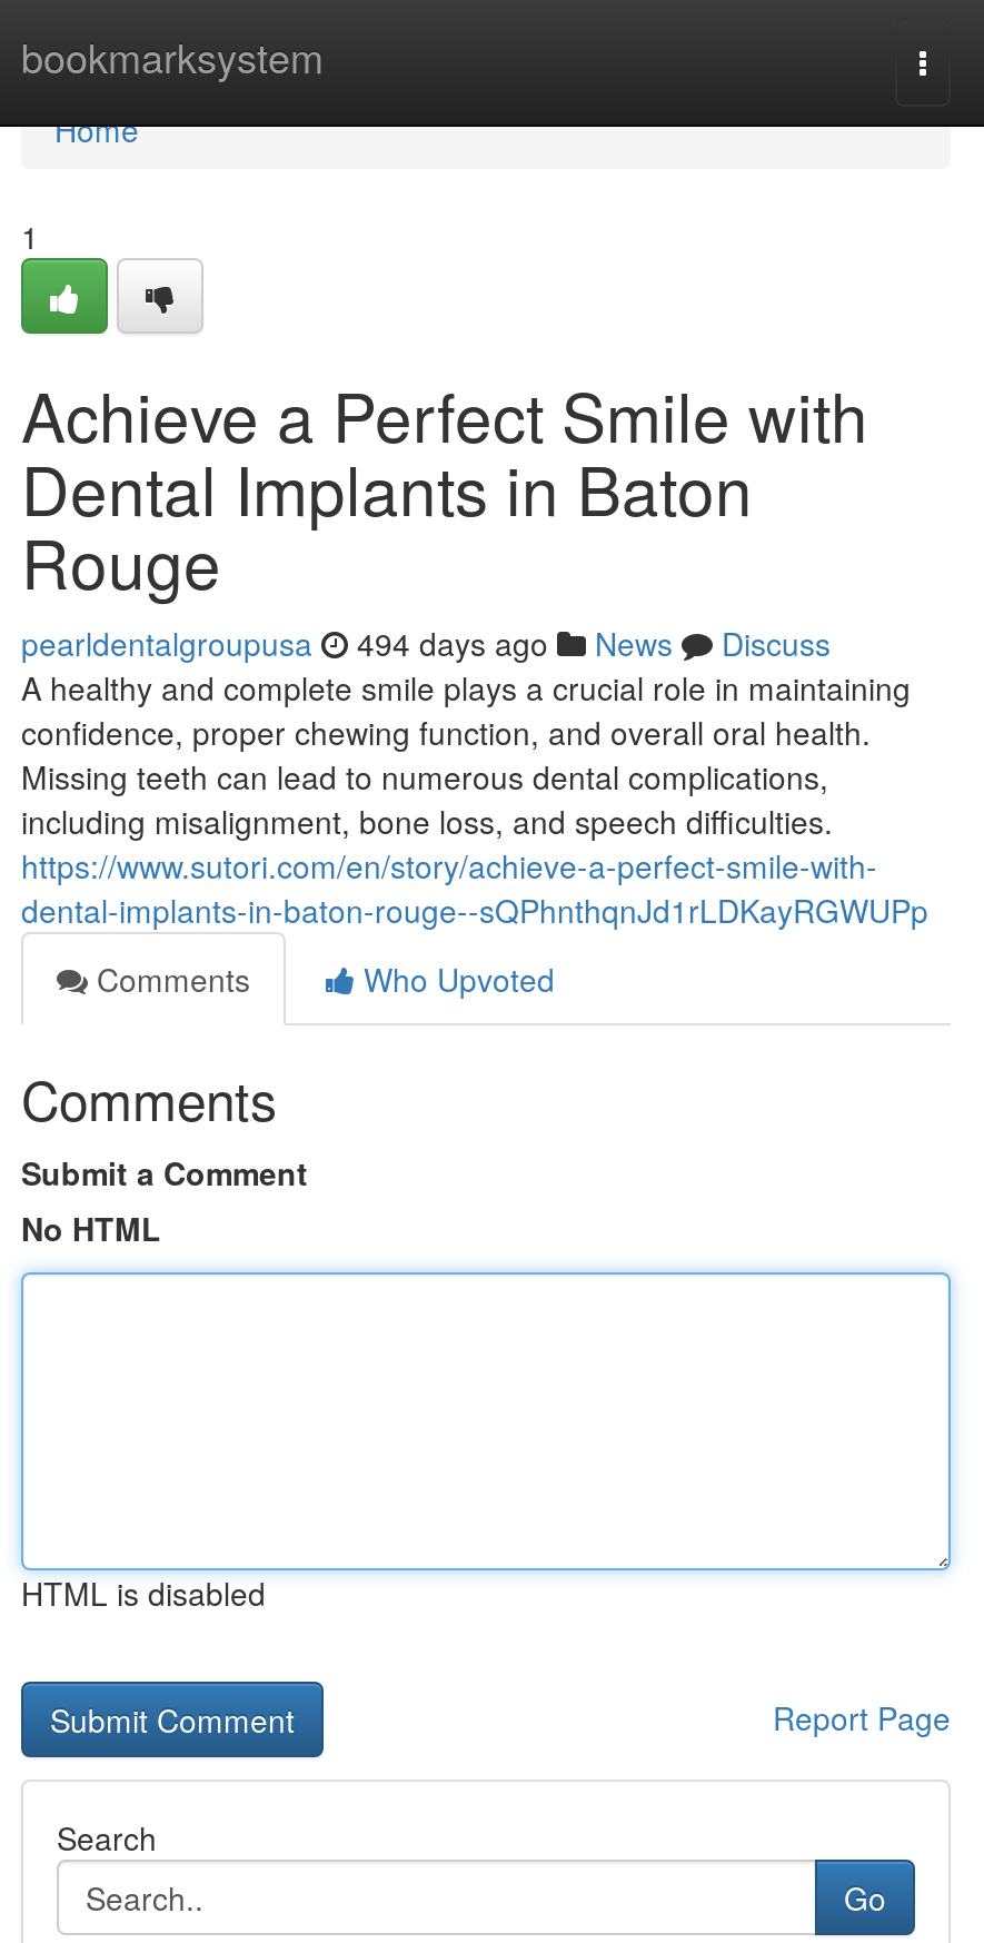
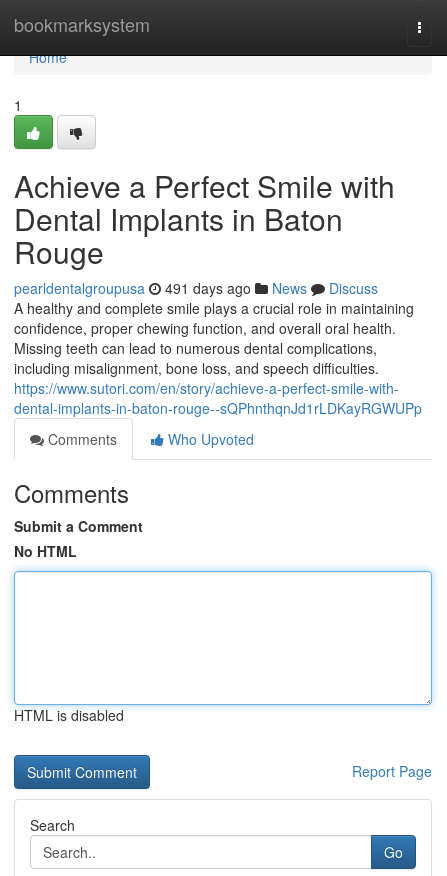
- pearldentalgroupusa 494 days ago News Discuss
+ pearldentalgroupusa 491 days ago News Discuss
